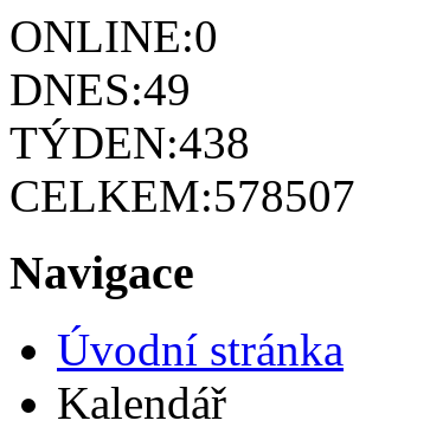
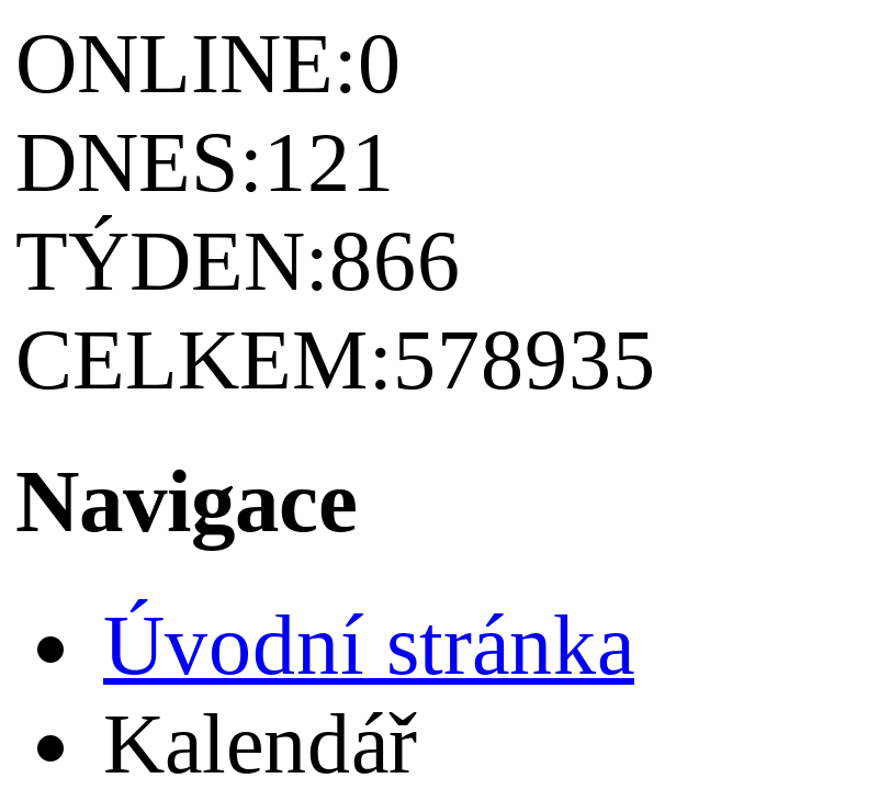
- DNES:49
+ DNES:121

- TÝDEN:438
+ TÝDEN:866

- CELKEM:578507
+ CELKEM:578935
